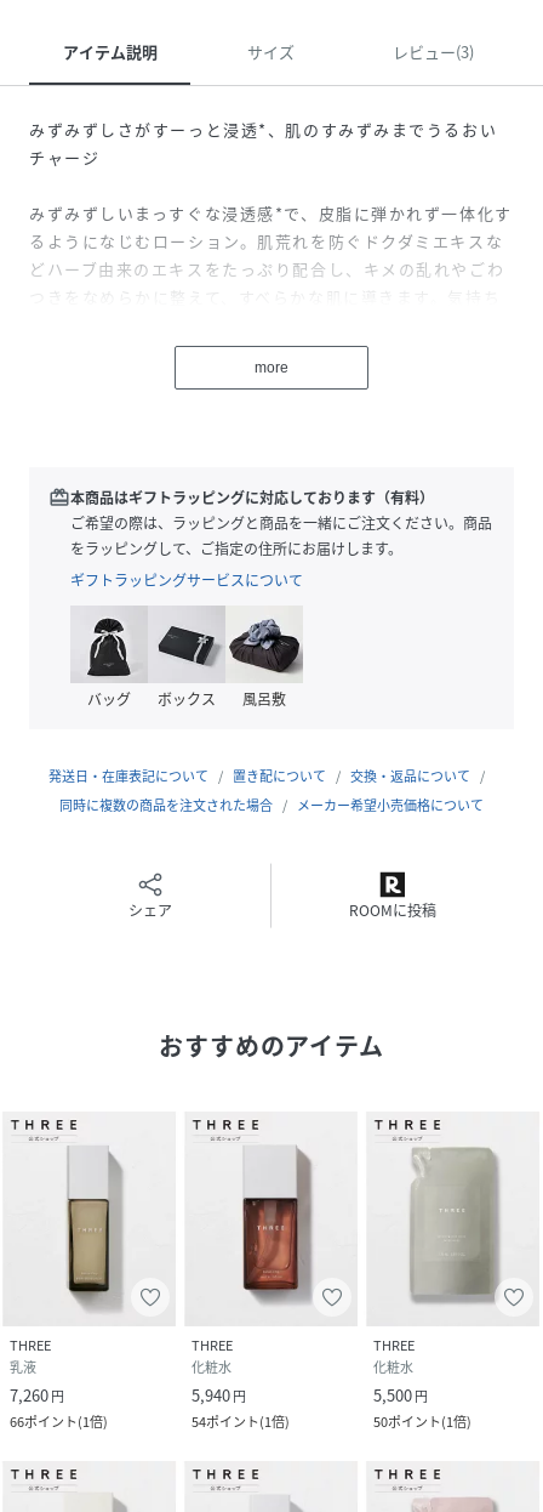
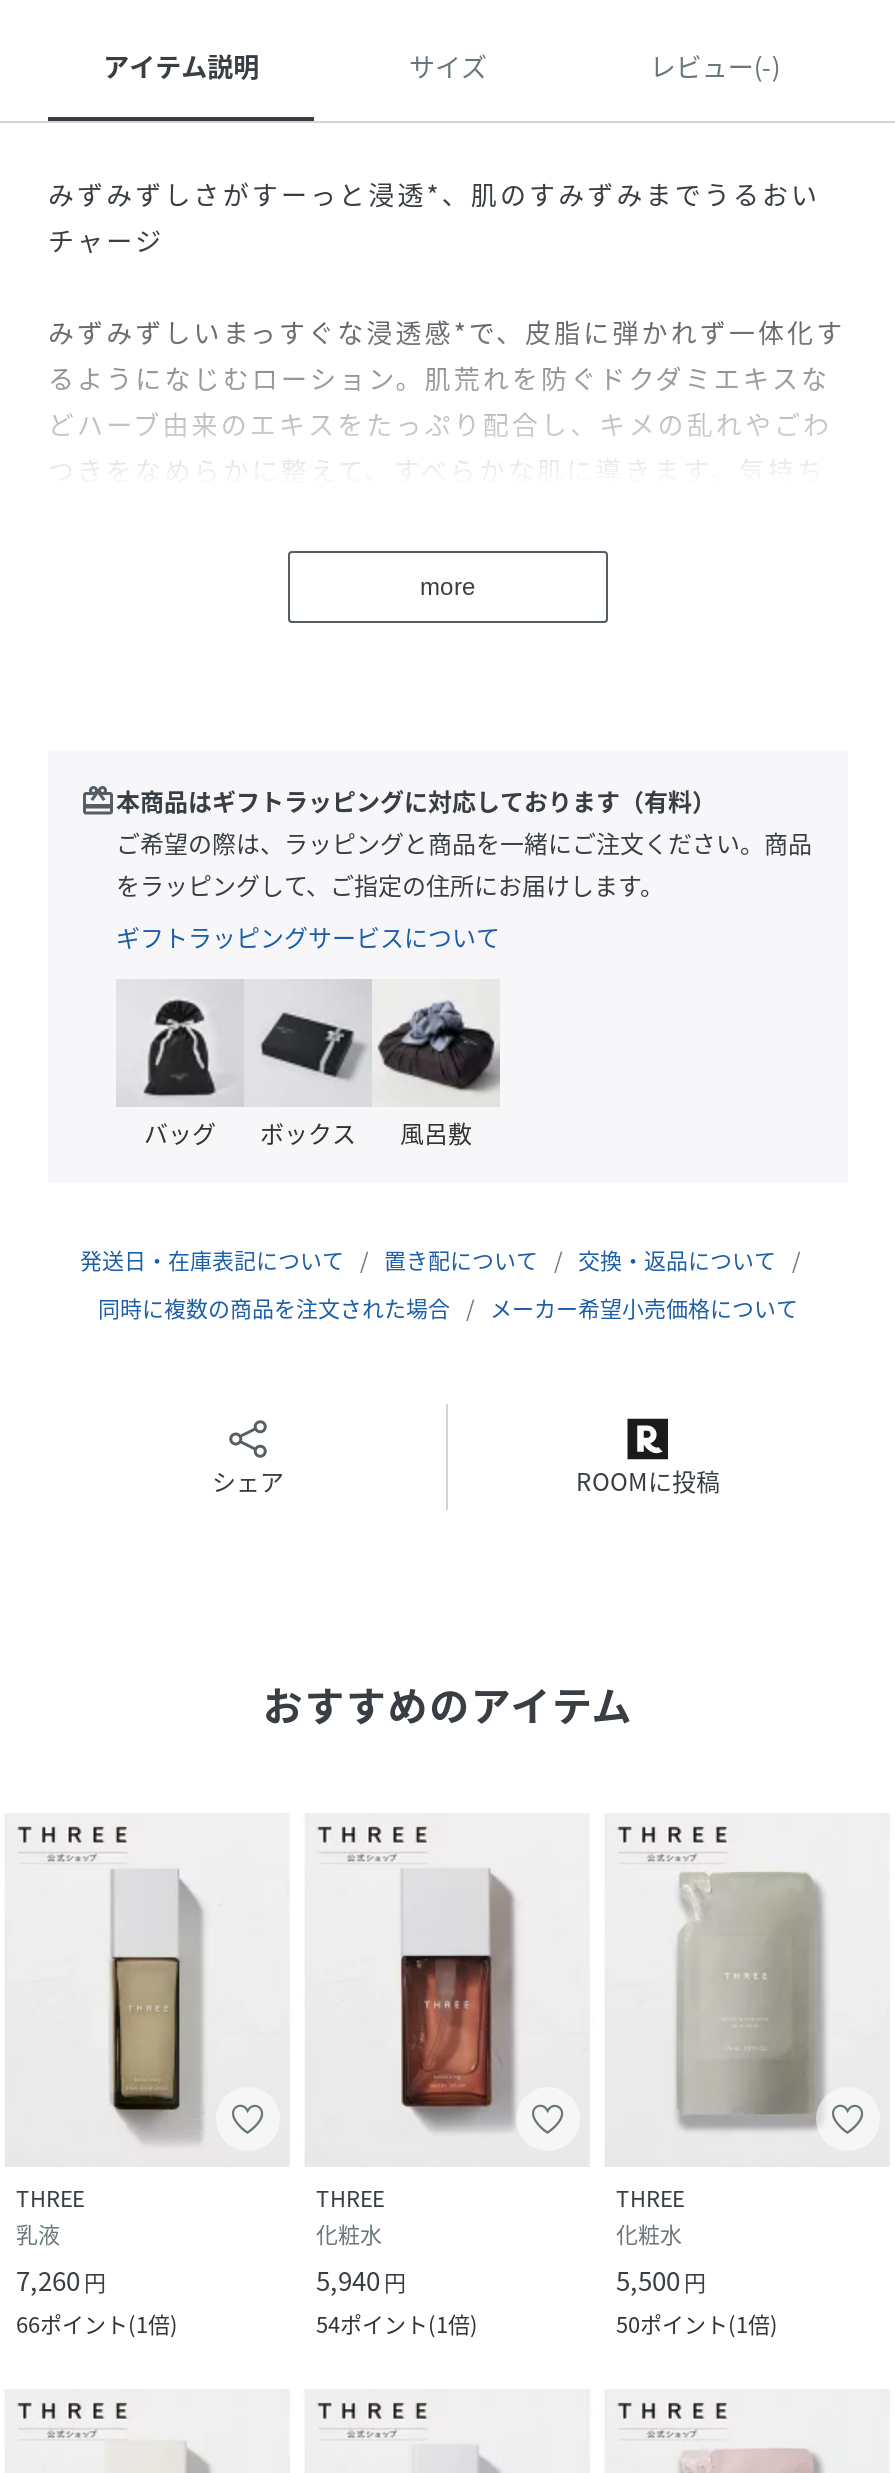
- レビュー(3)
+ レビュー(-)
